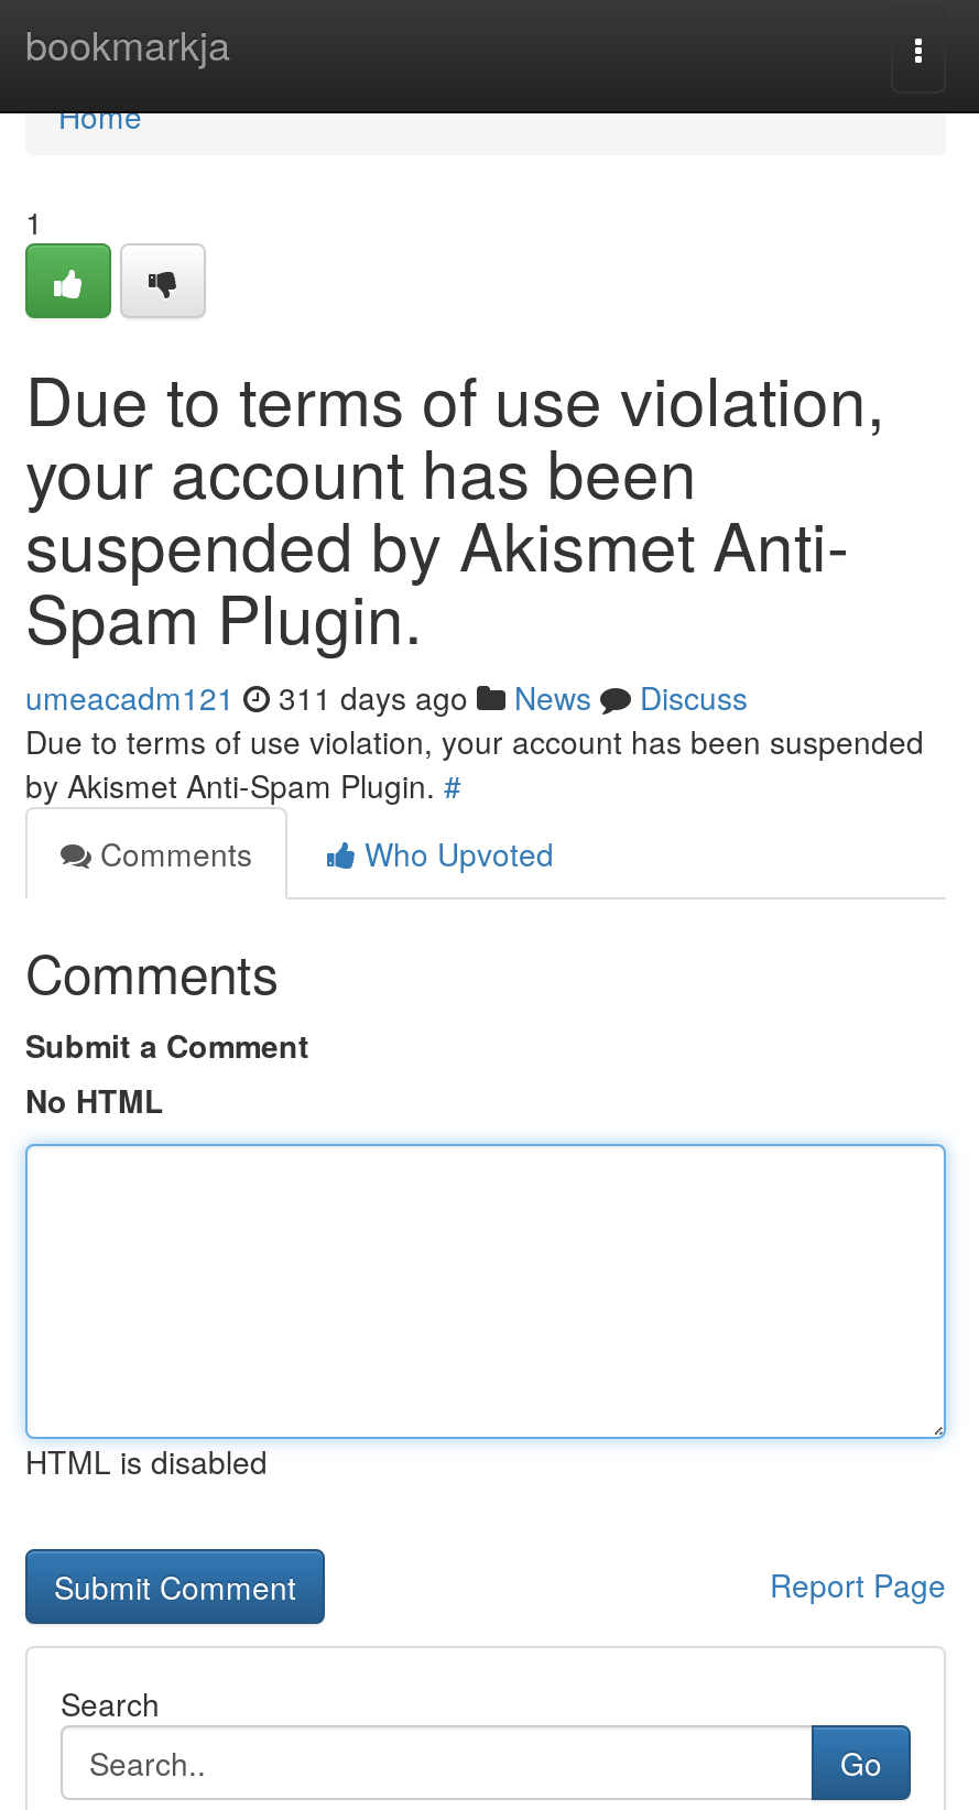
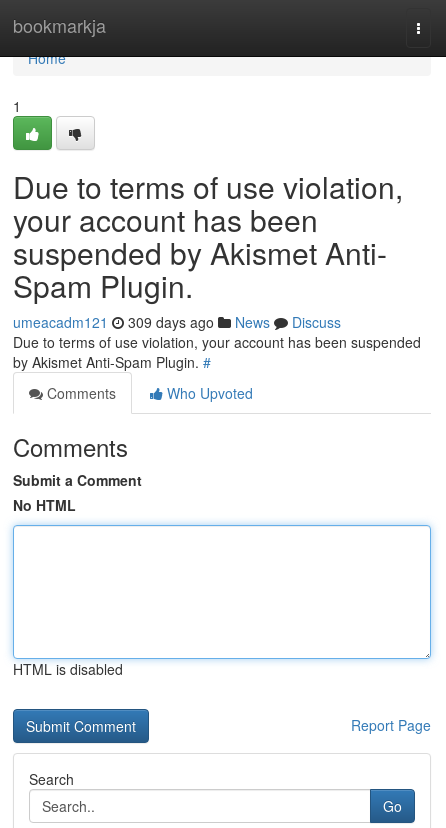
- umeacadm121 311 days ago News Discuss
+ umeacadm121 309 days ago News Discuss
